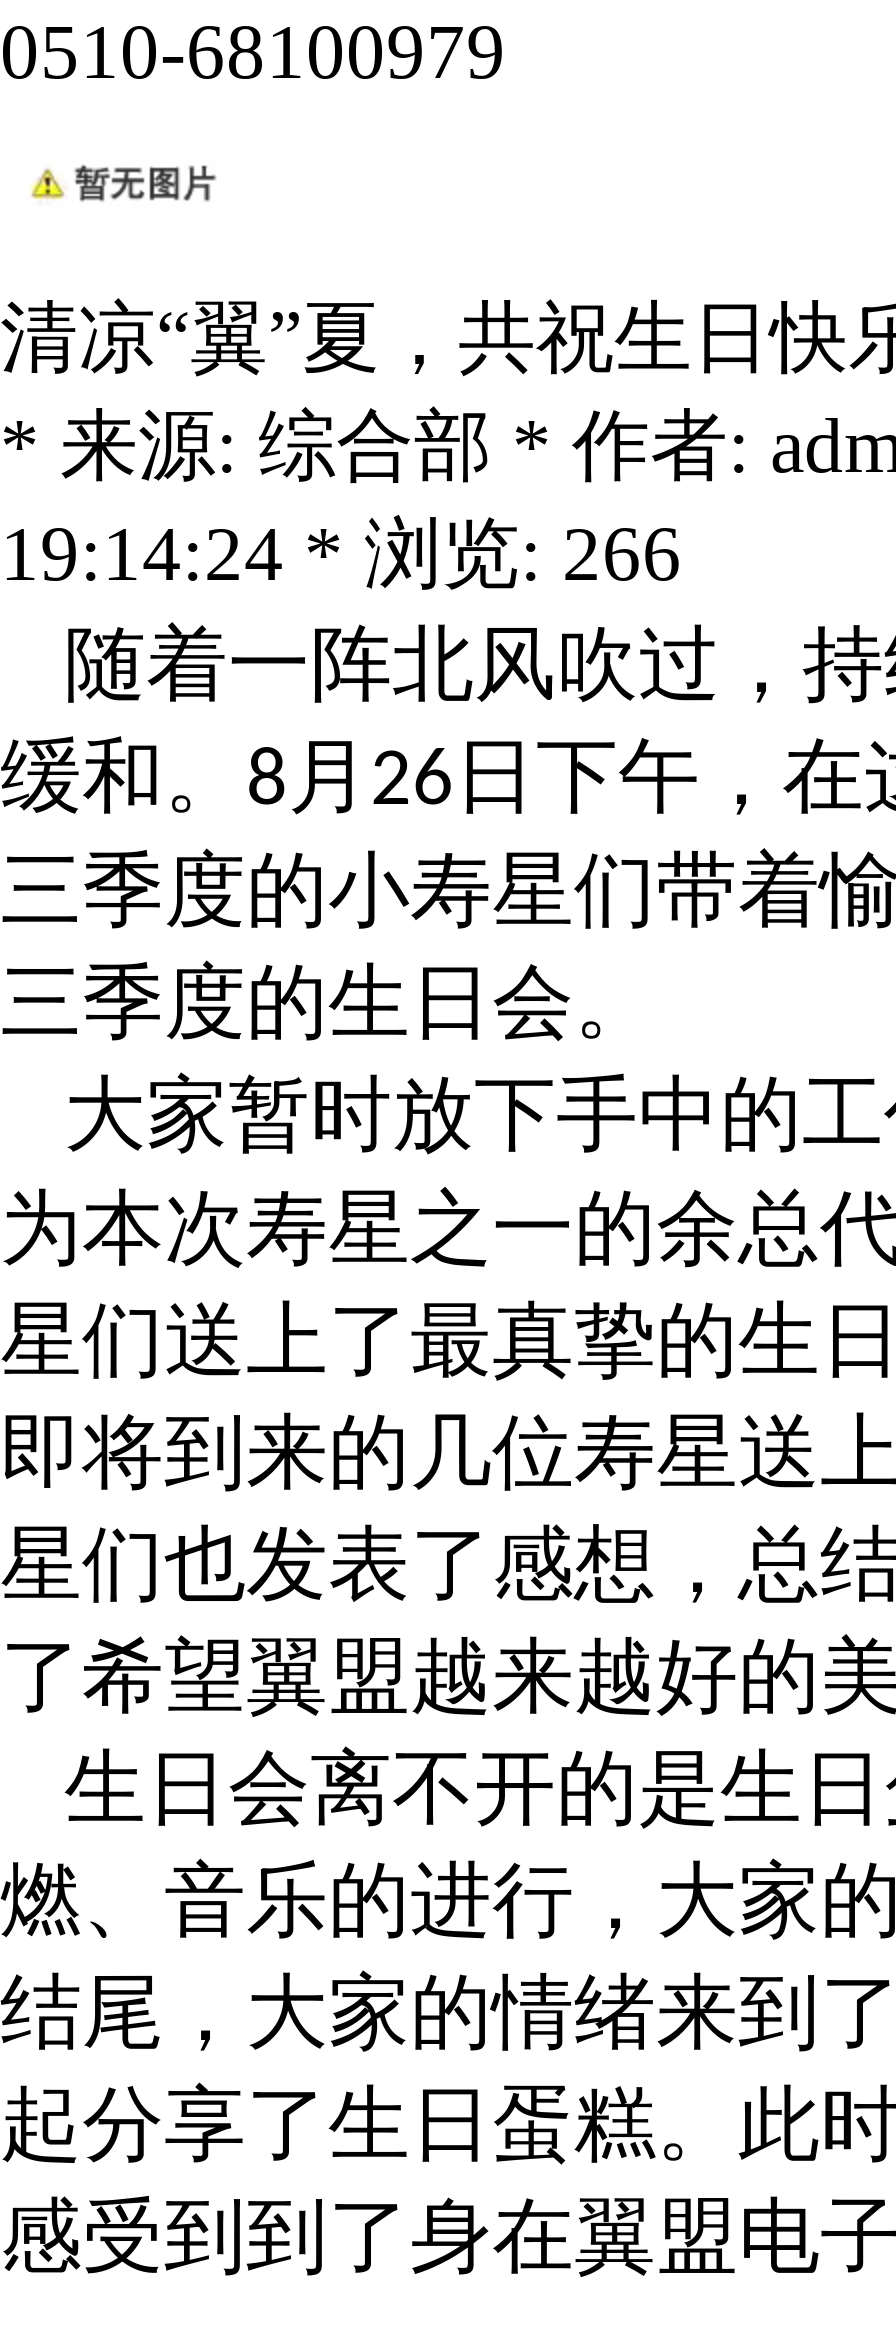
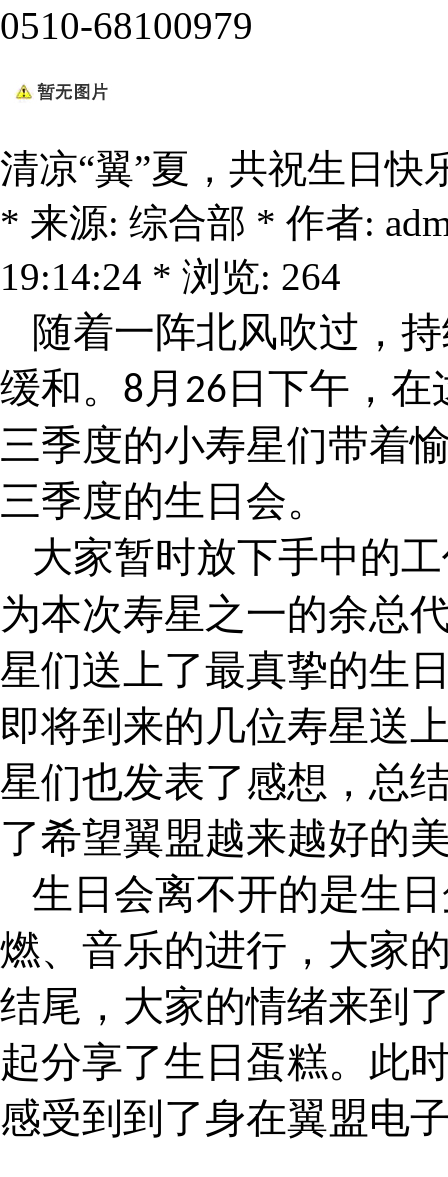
- 19:14:24 * 浏览: 266
+ 19:14:24 * 浏览: 264
